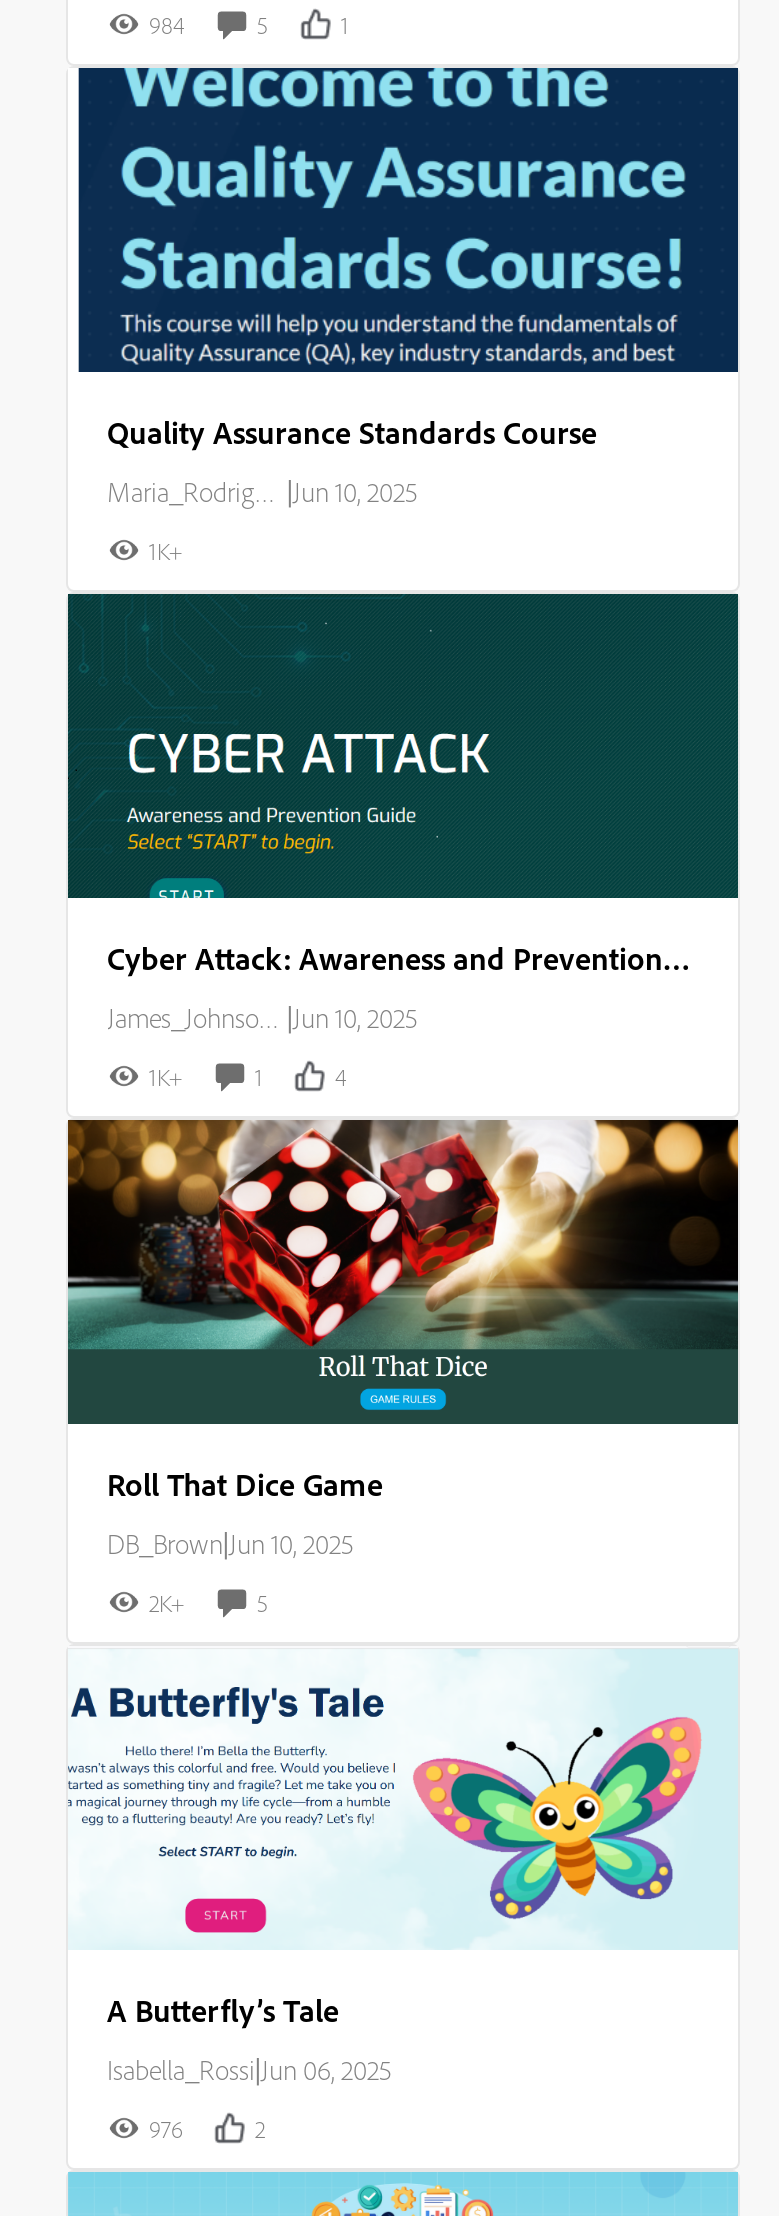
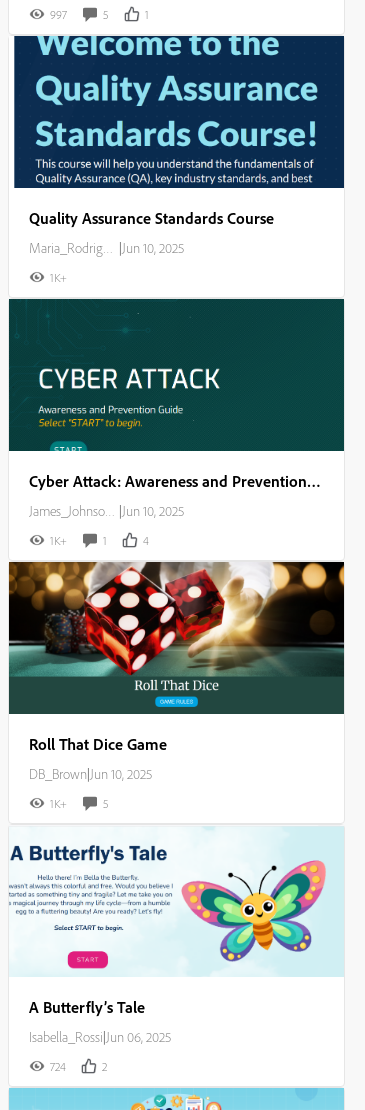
- 984
+ 997

- 2K+
+ 1K+

- 976
+ 724
